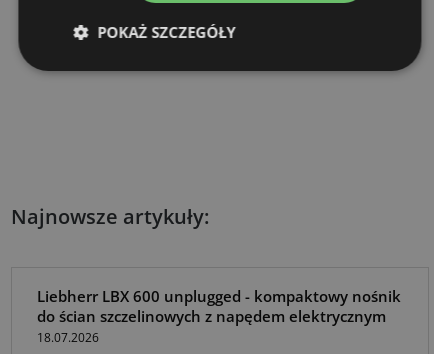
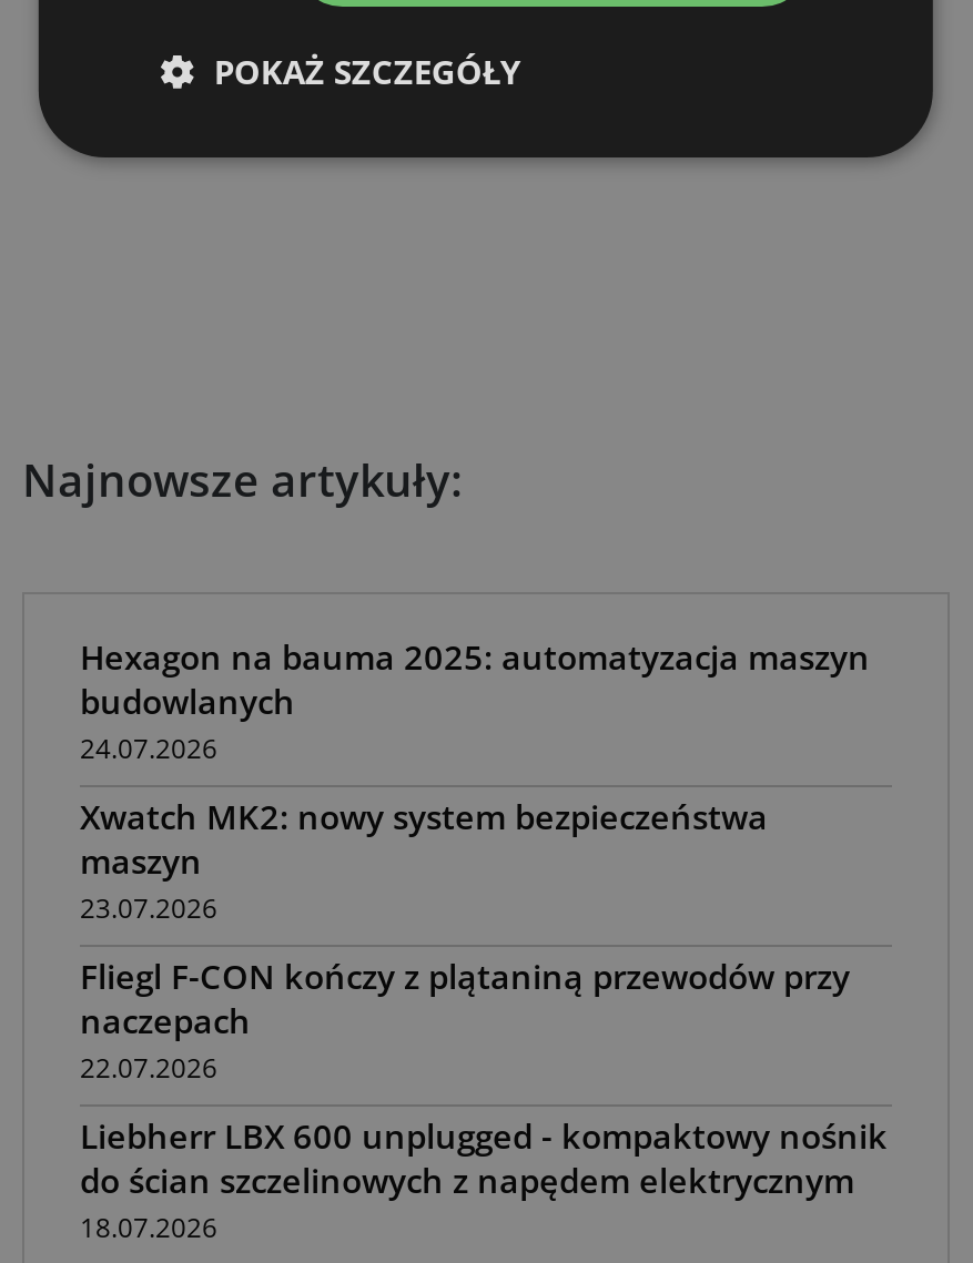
+ Hexagon na bauma 2025: automatyzacja maszyn
+ budowlanych
+ 24.07.2026
+ Xwatch MK2: nowy system bezpieczeństwa
+ maszyn
+ 23.07.2026
+ Fliegl F-CON kończy z plątaniną przewodów przy
+ naczepach
+ 22.07.2026
